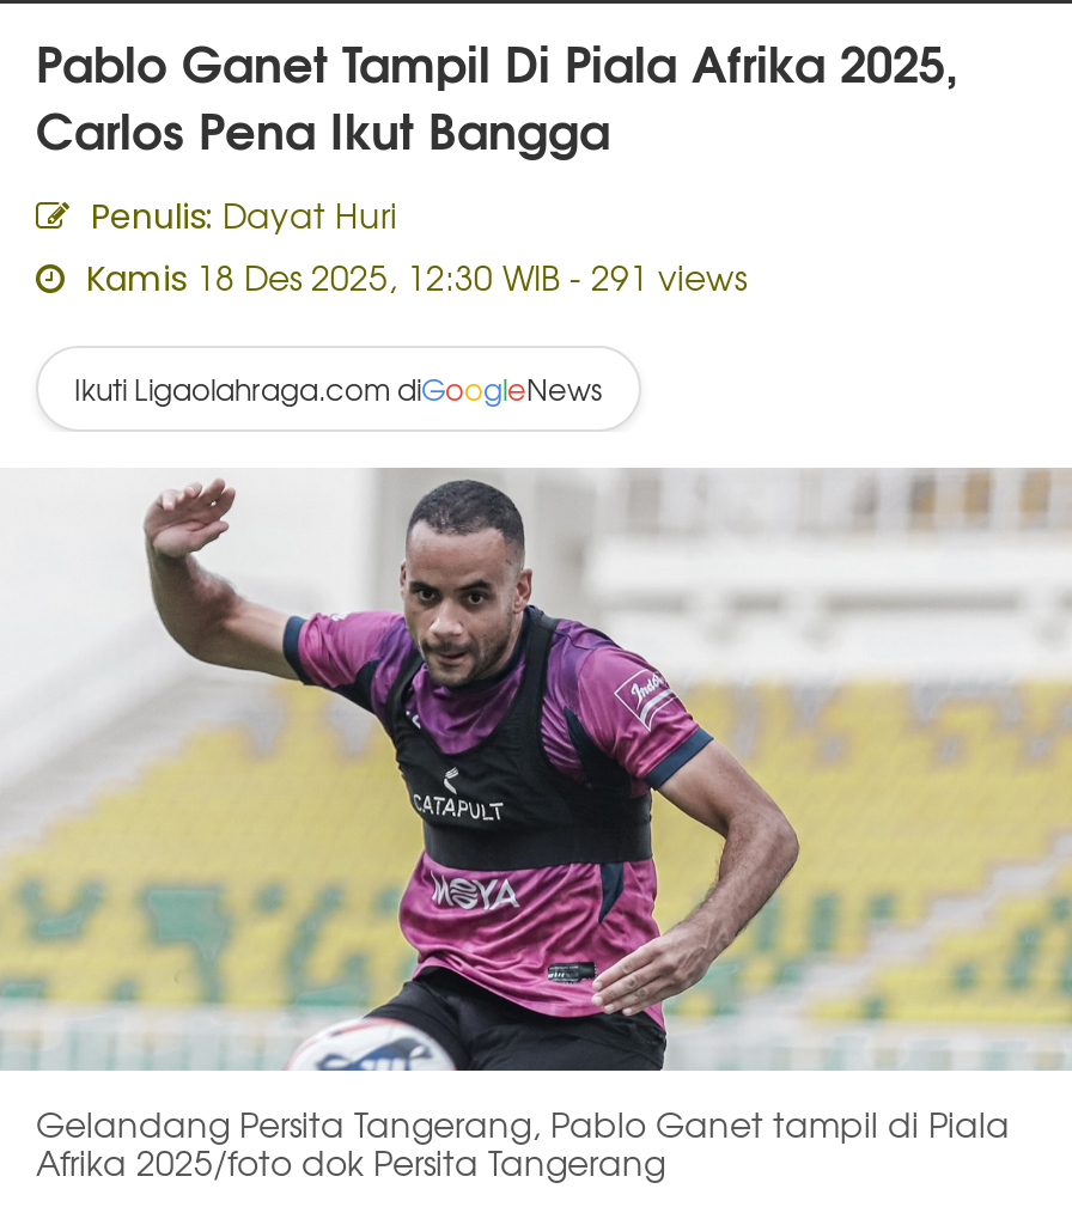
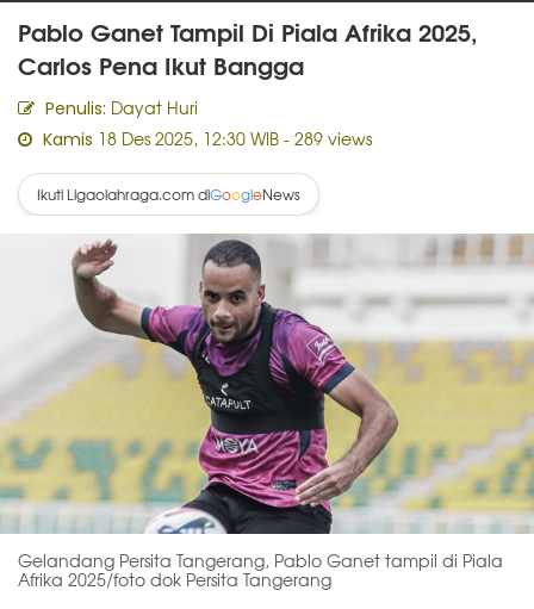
- Kamis 18 Des 2025, 12:30 WIB - 291 views
+ Kamis 18 Des 2025, 12:30 WIB - 289 views
